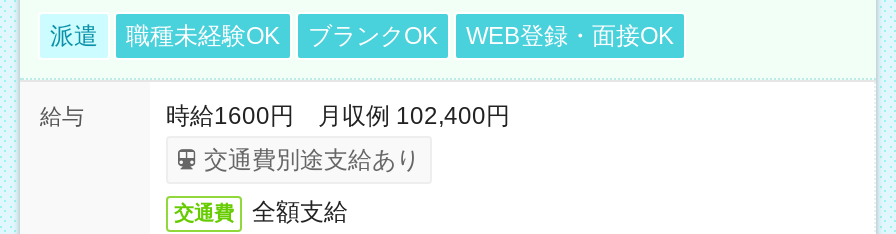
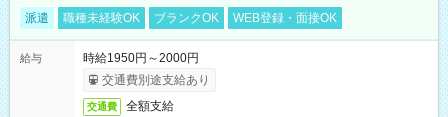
- 時給1600円 月収例 102,400円
+ 時給1950円～2000円
